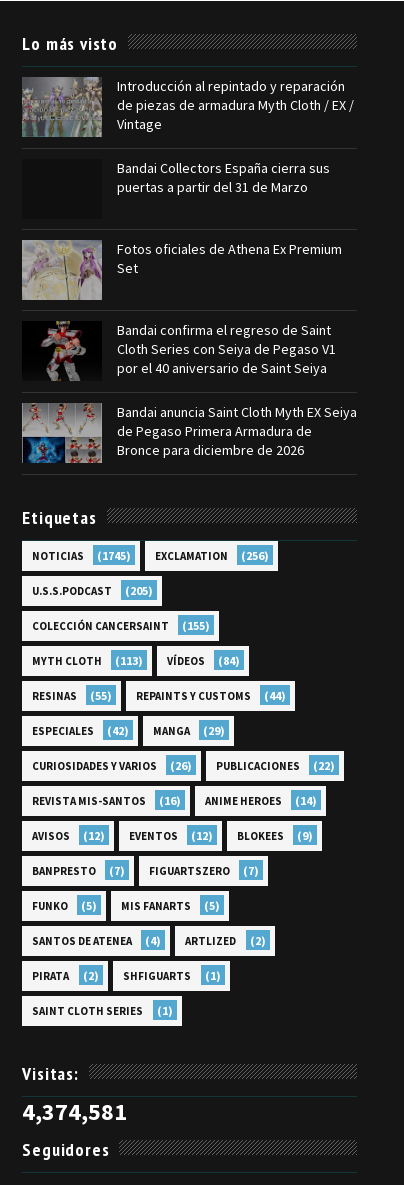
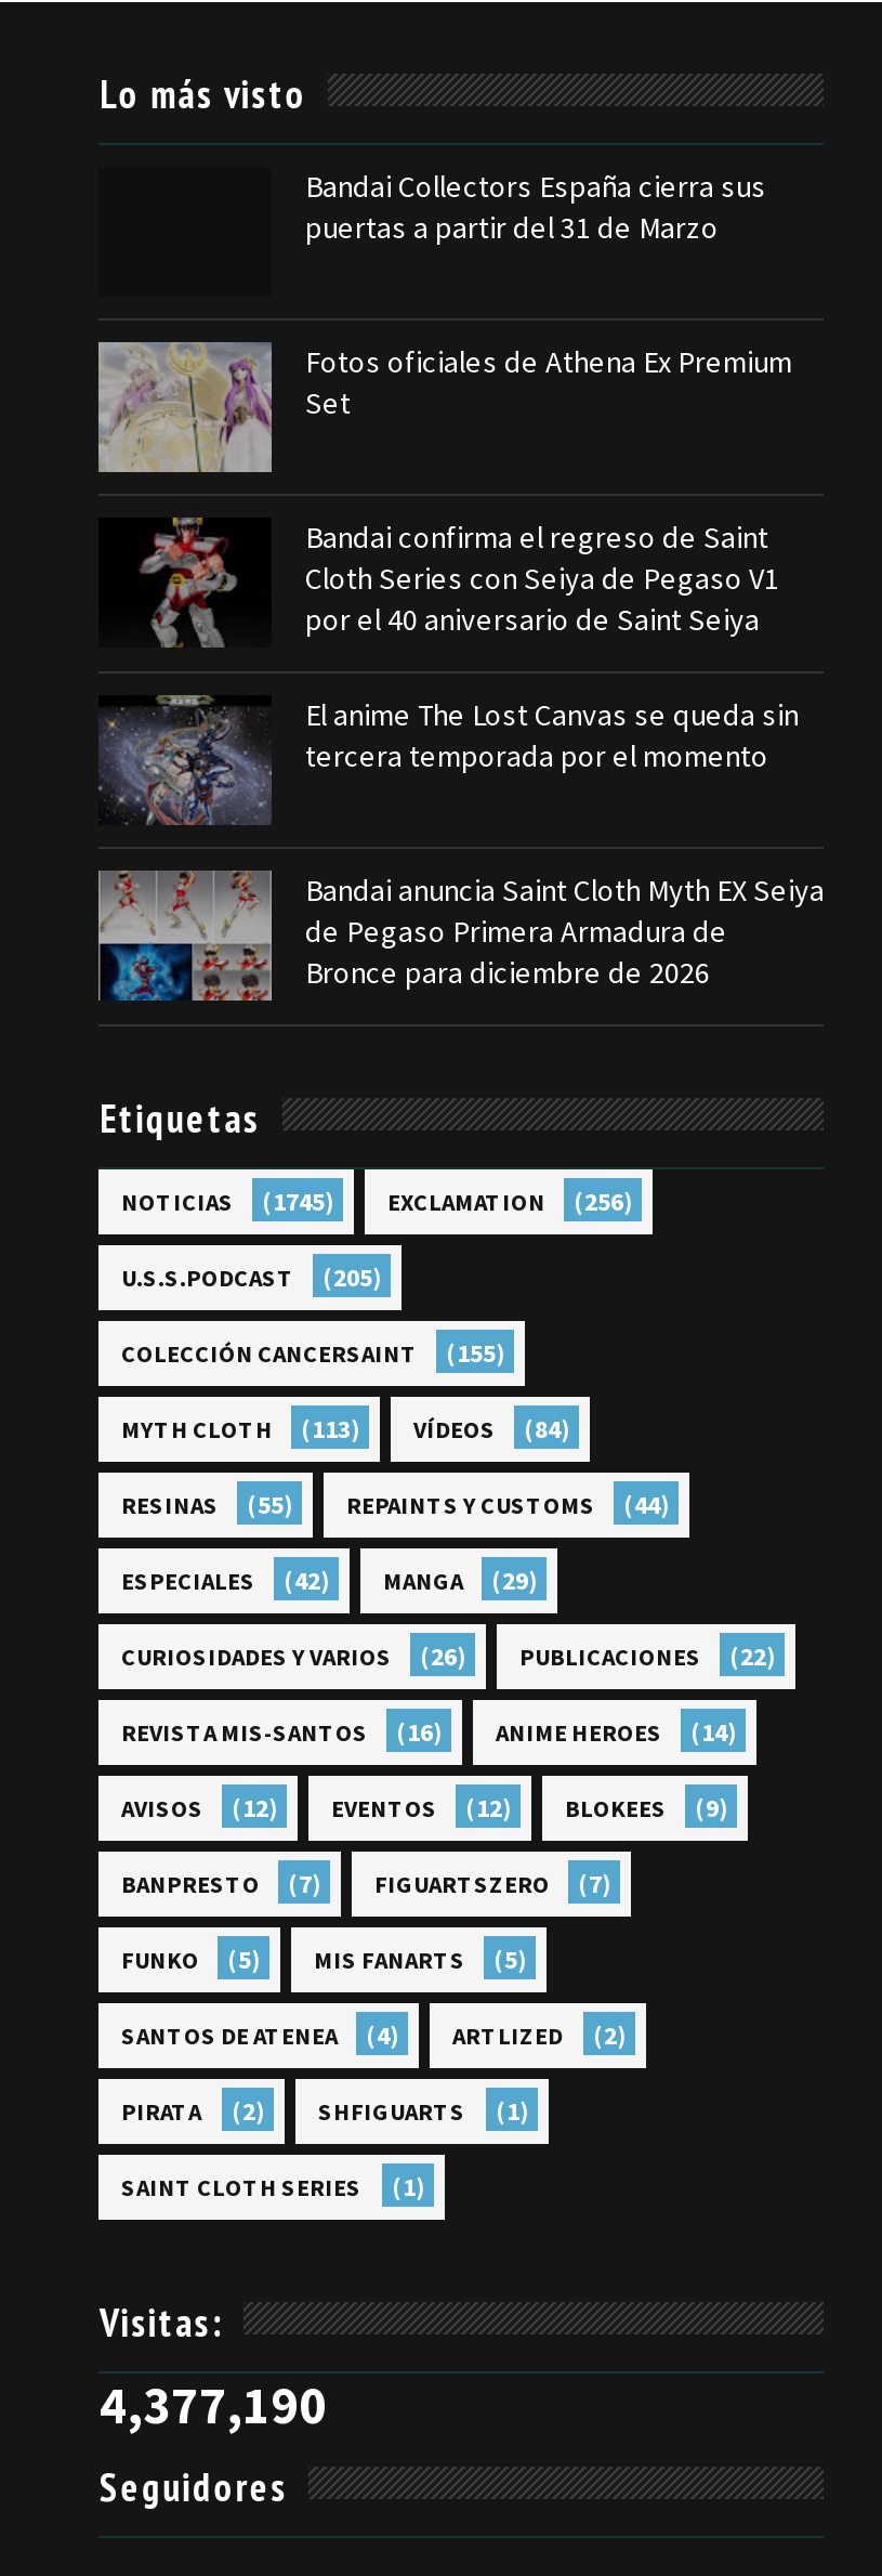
- [image]
- Introducción al repintado y reparación
- de piezas de armadura Myth Cloth / EX /
- Vintage

moved up: [image] | Bandai Collectors España cierra sus | puertas a partir del 31 de Marzo | Fotos oficiales de Athena Ex Premium | Set | Bandai confirma el regreso de Saint | Cloth Series con Seiya de Pegaso V1 | por el 40 aniversario de Saint Seiya

+ [image]
+ El anime The Lost Canvas se queda sin
+ tercera temporada por el momento

- 4,374,581
+ 4,377,190
